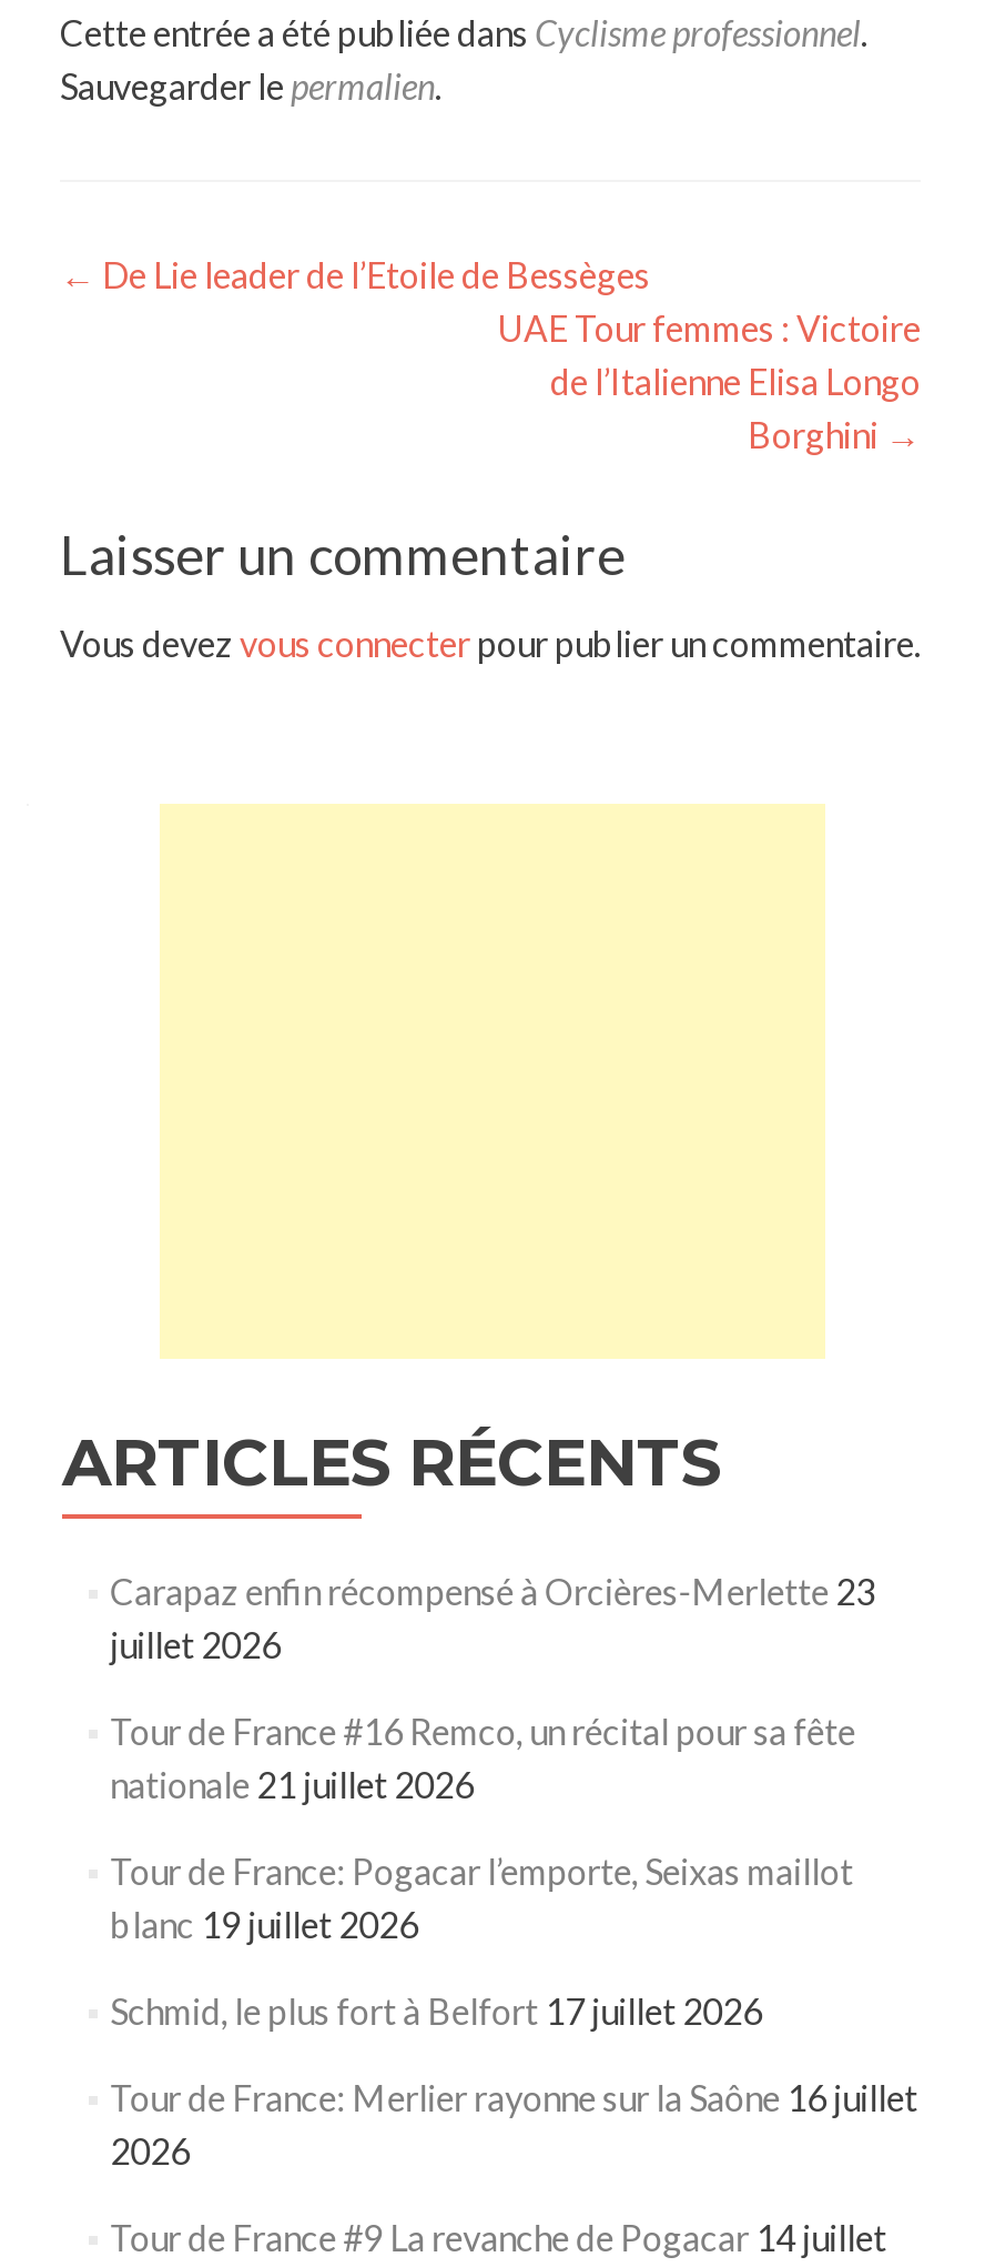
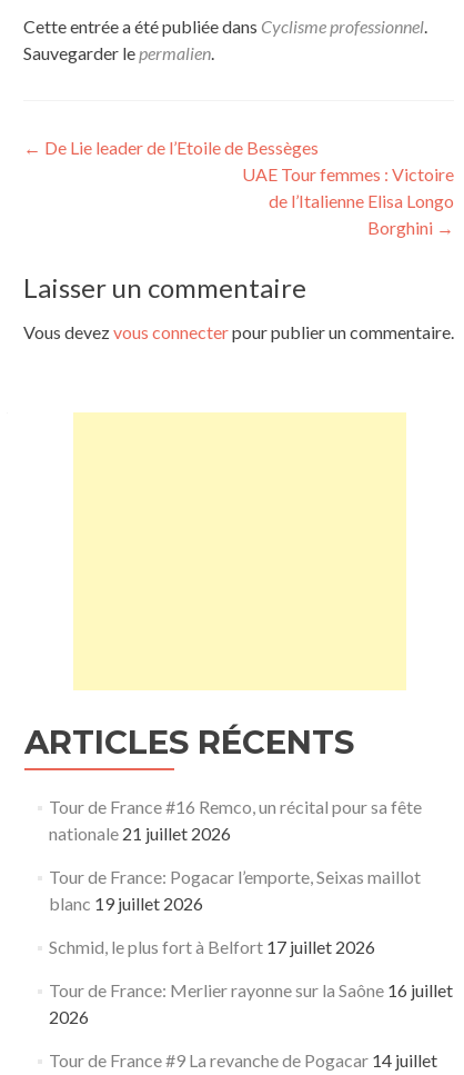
- Carapaz enfin récompensé à Orcières-Merlette 23
- juillet 2026
